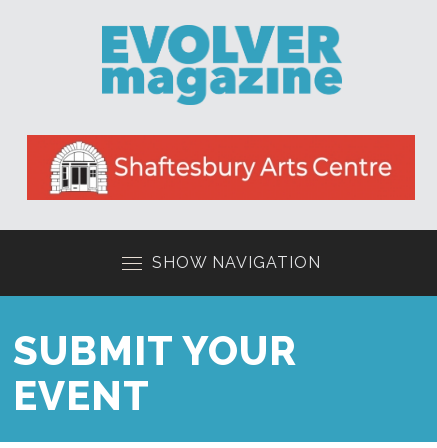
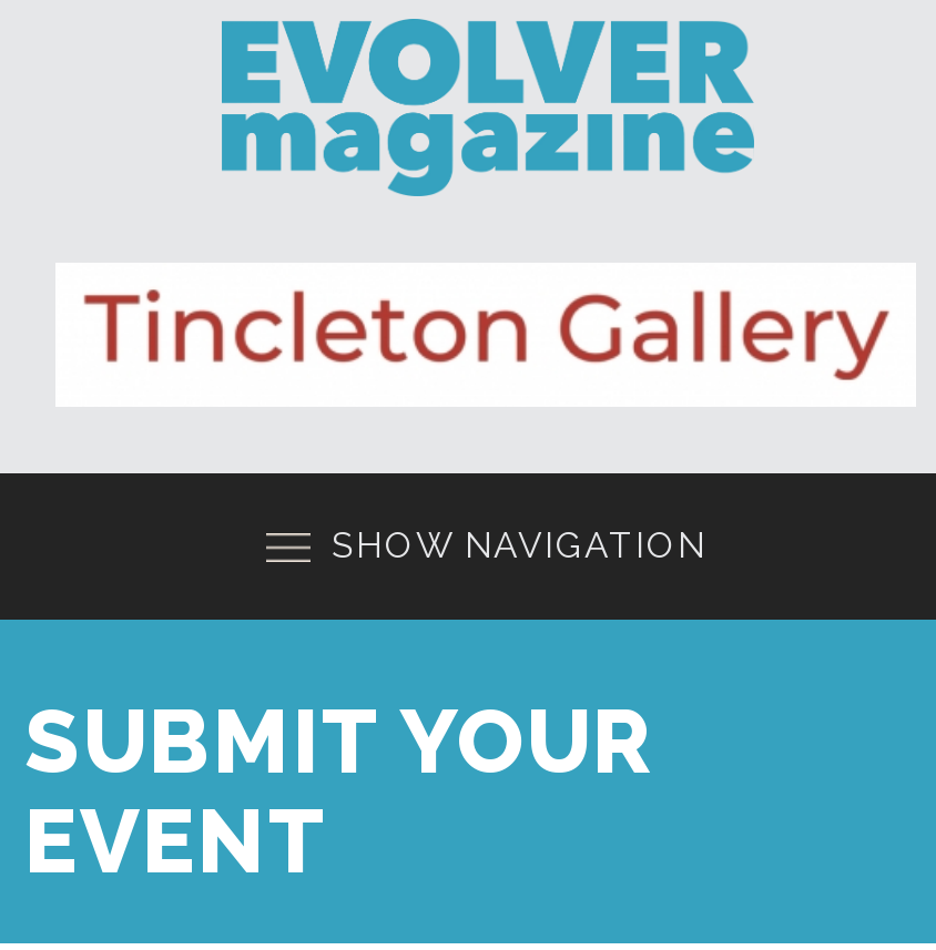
- [image]
+ [image]
